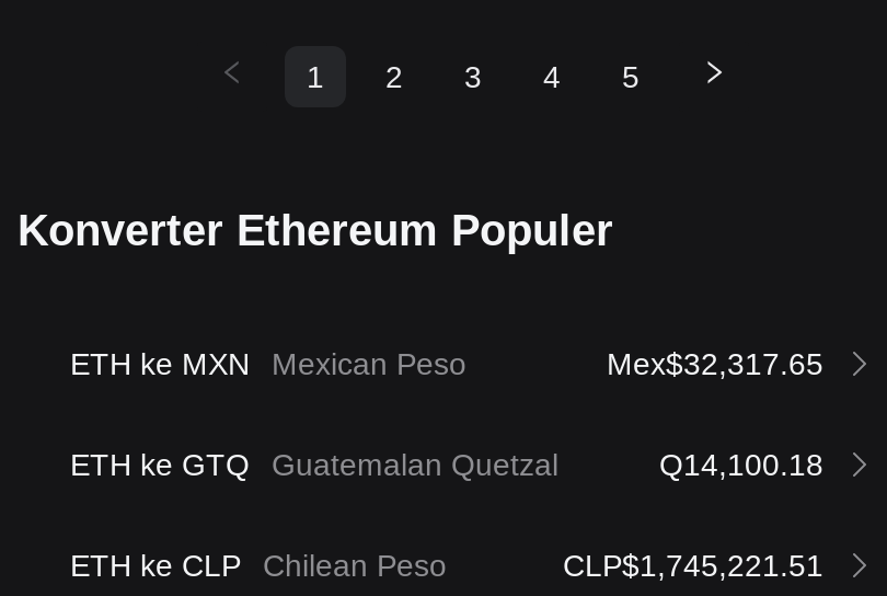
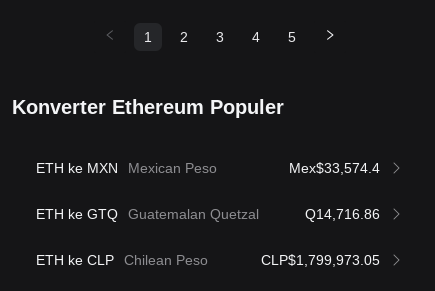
- Mex$32,317.65
+ Mex$33,574.4

- Q14,100.18
+ Q14,716.86

- CLP$1,745,221.51
+ CLP$1,799,973.05
